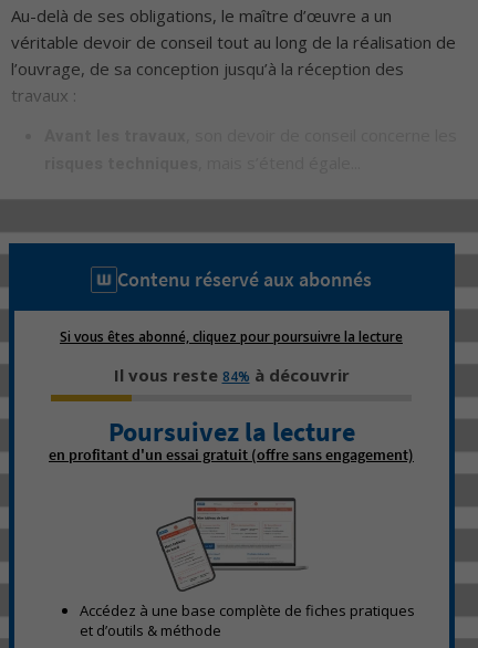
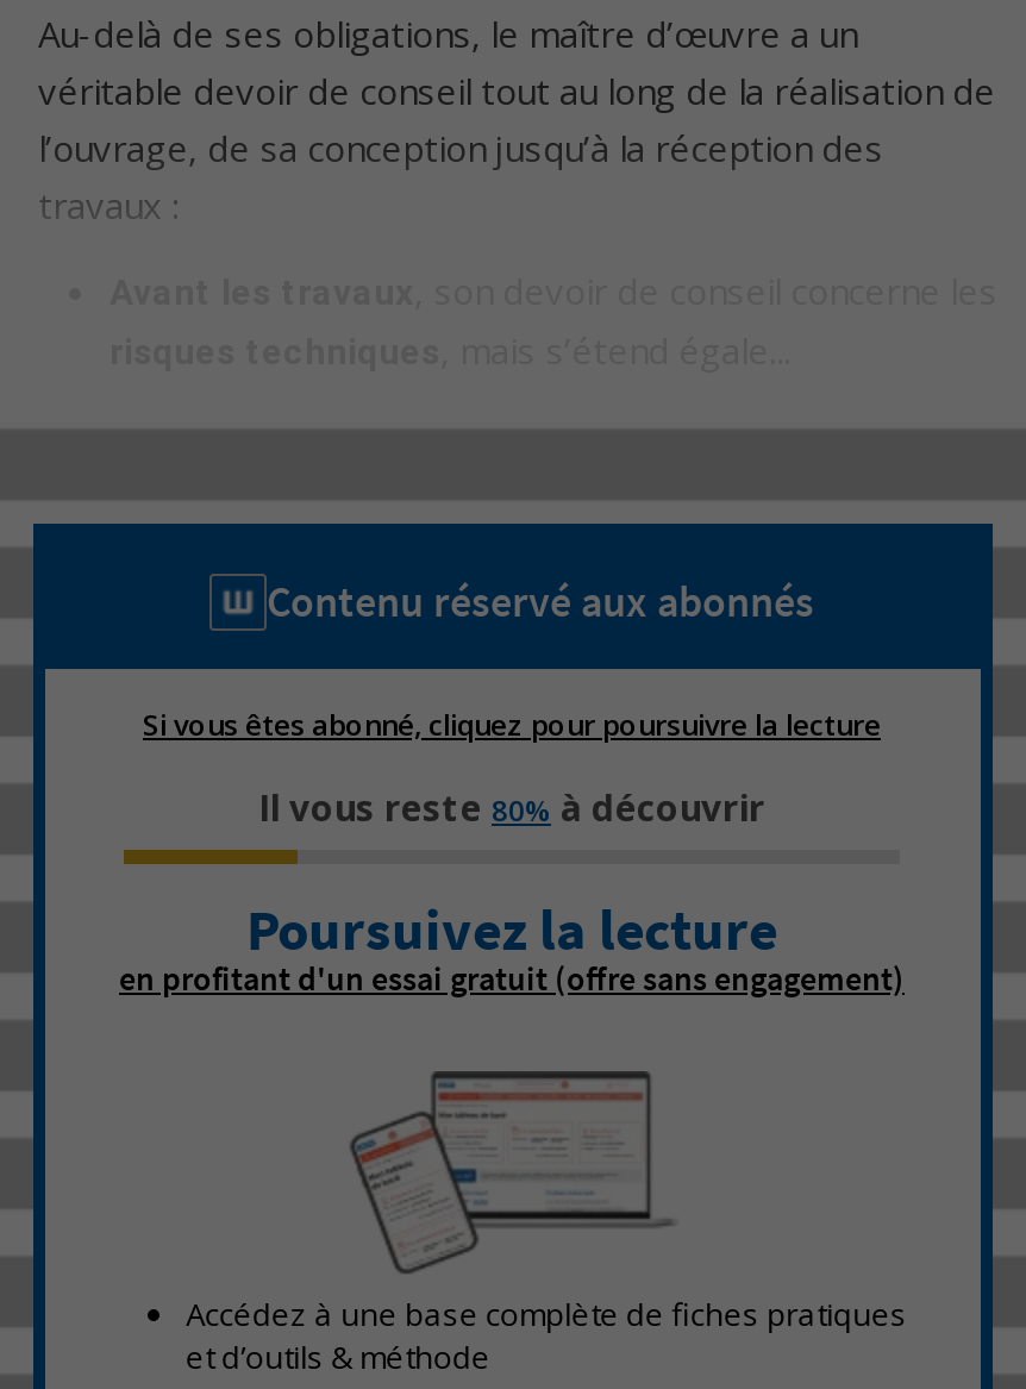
- Il vous reste 84% à découvrir
+ Il vous reste 80% à découvrir
